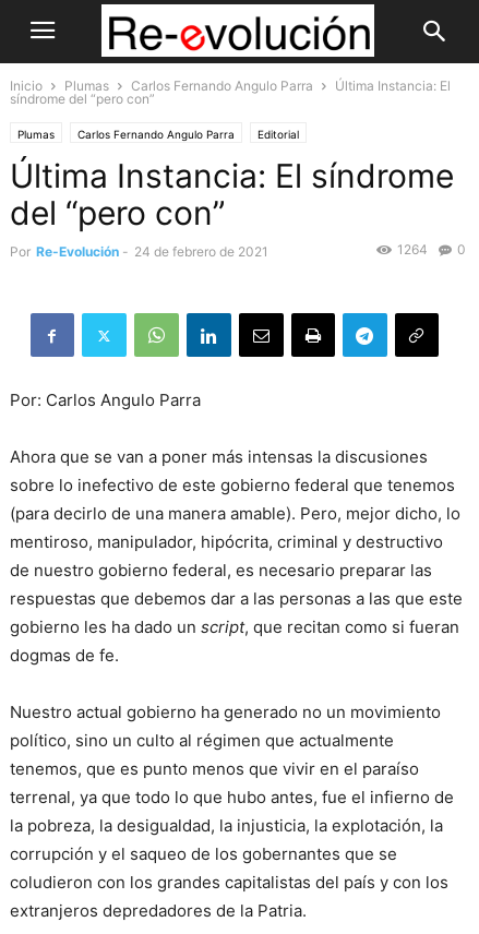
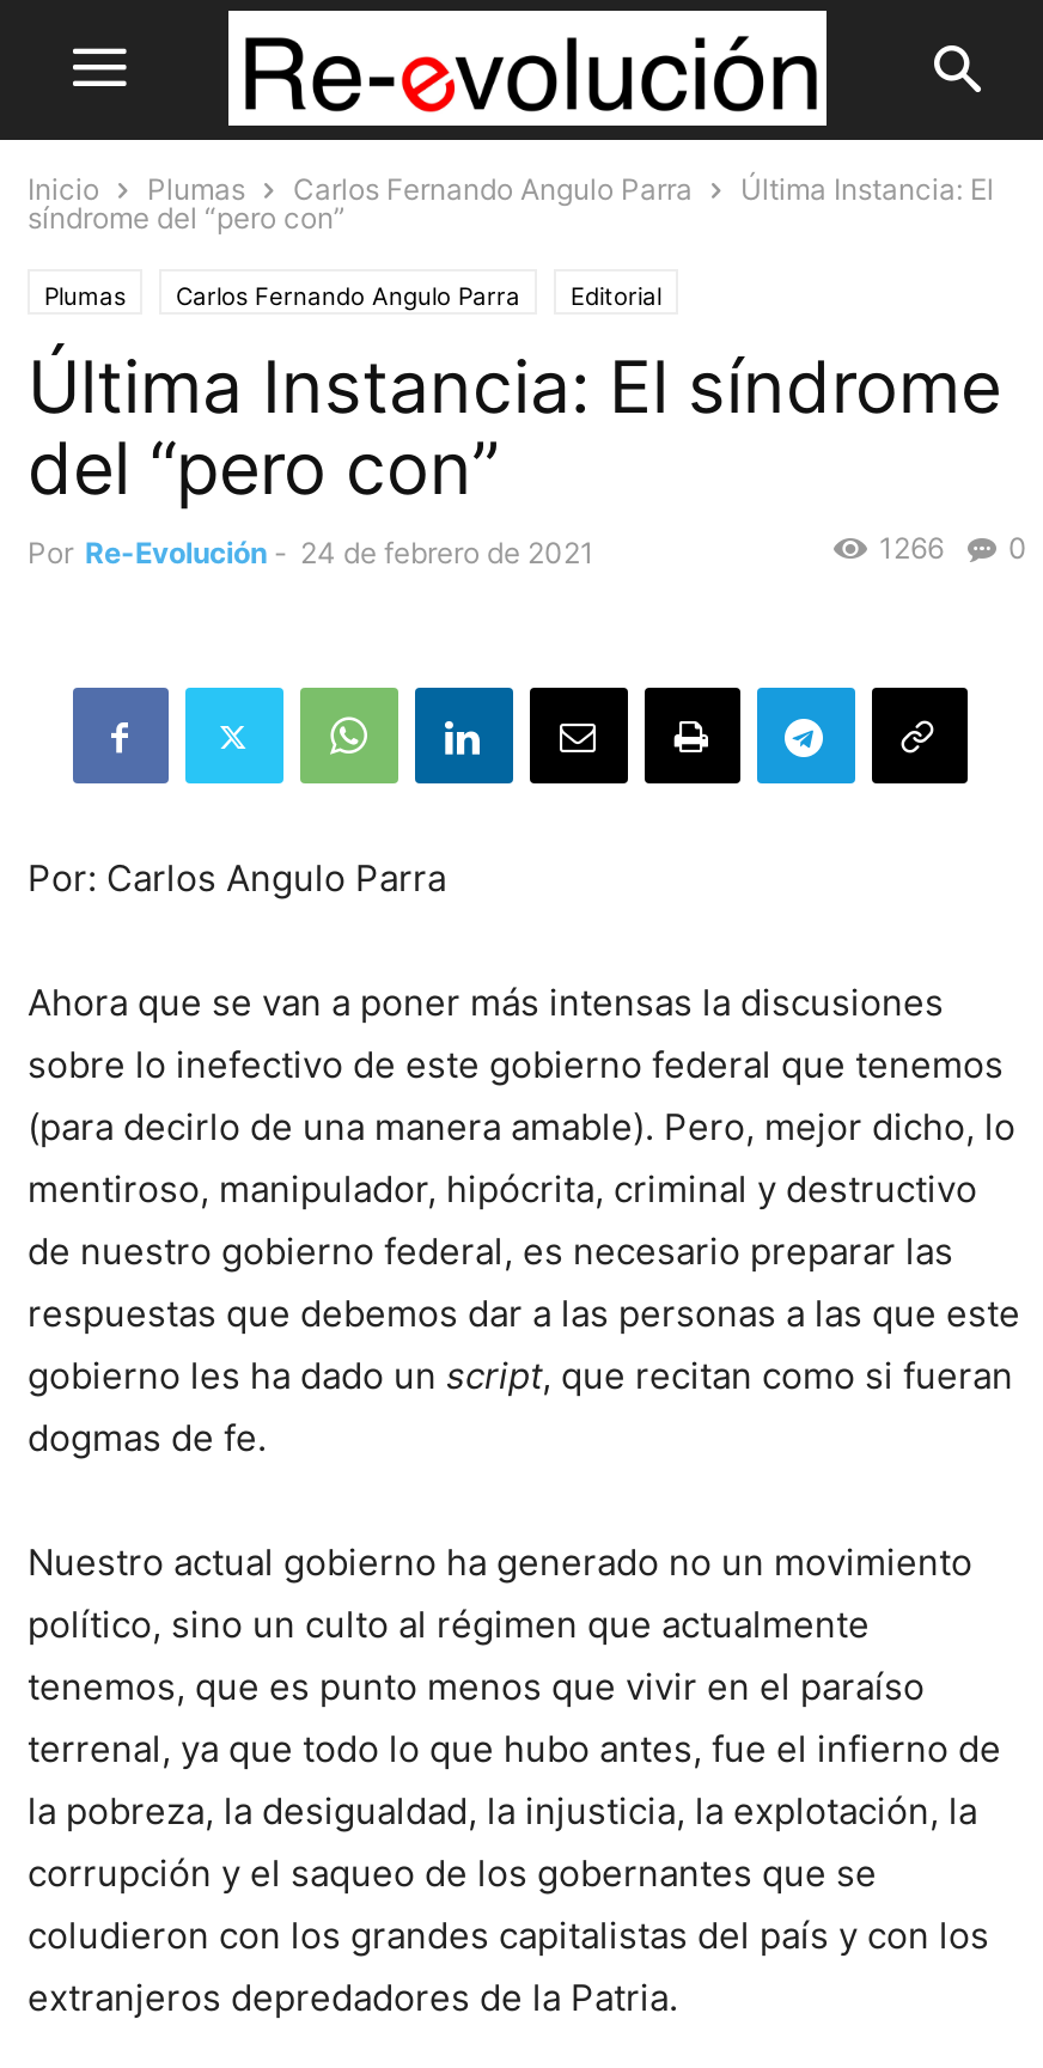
- 1264 0
+ 1266 0
